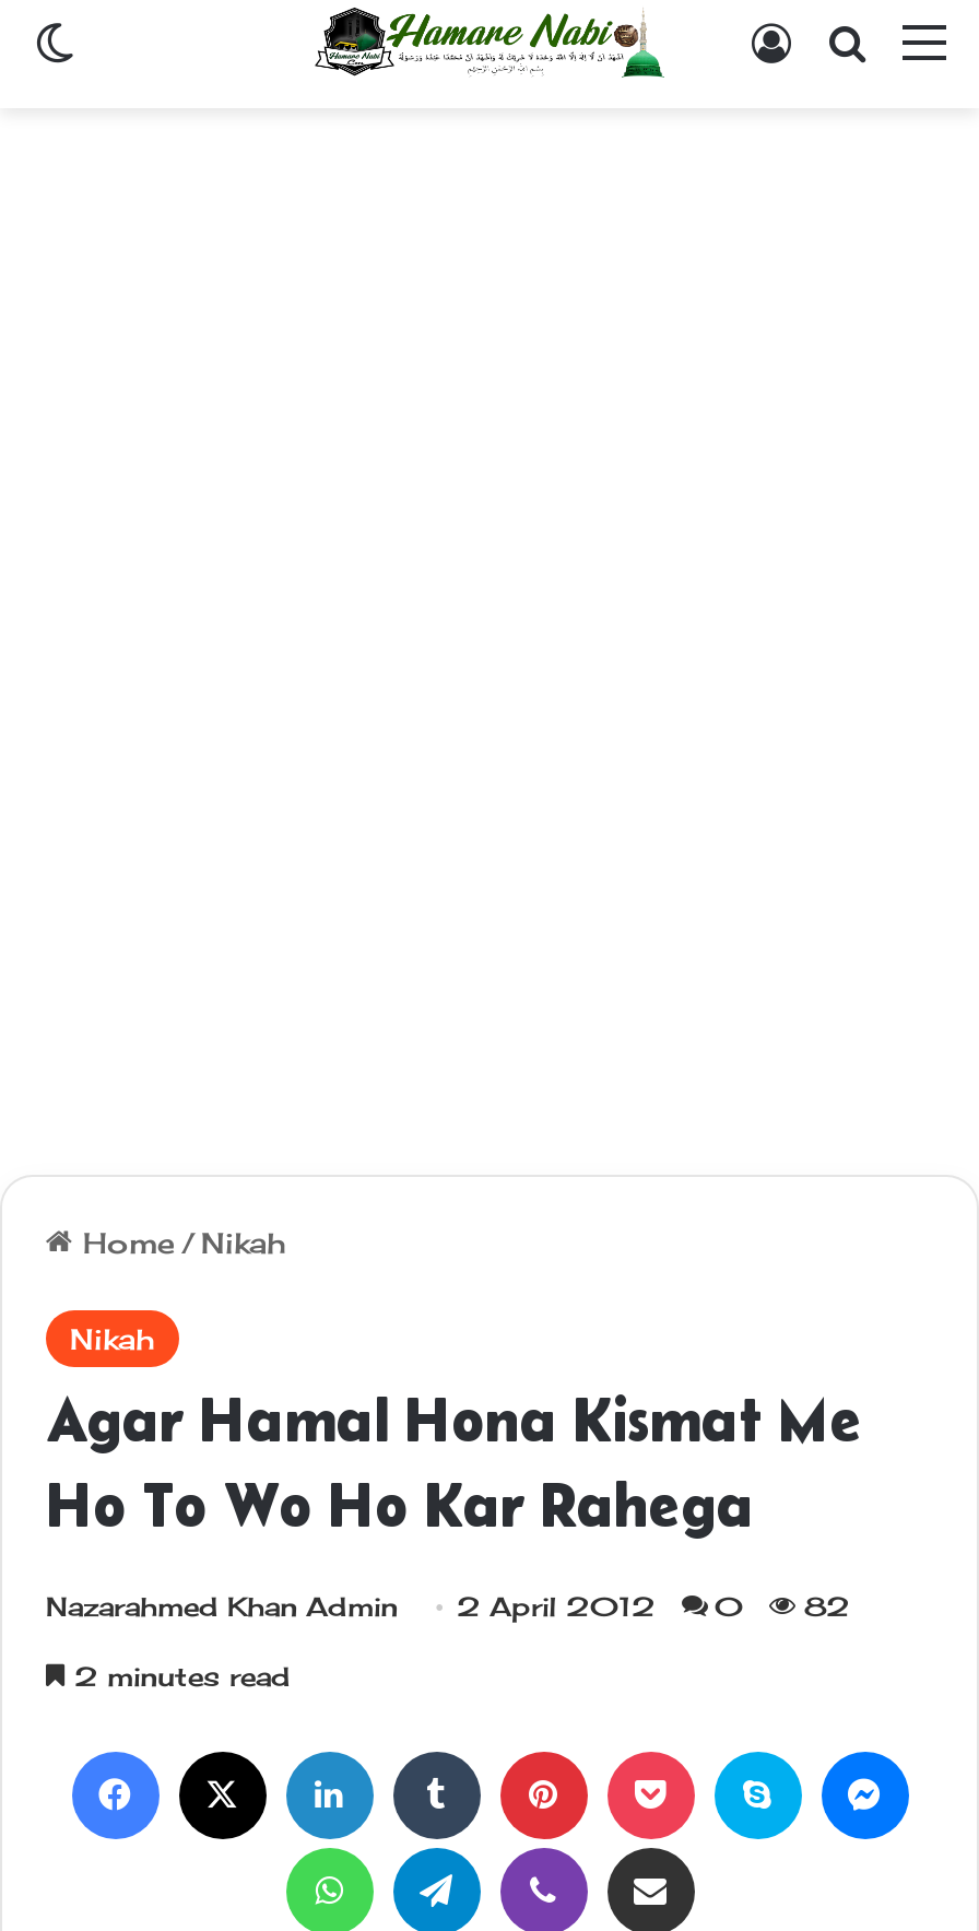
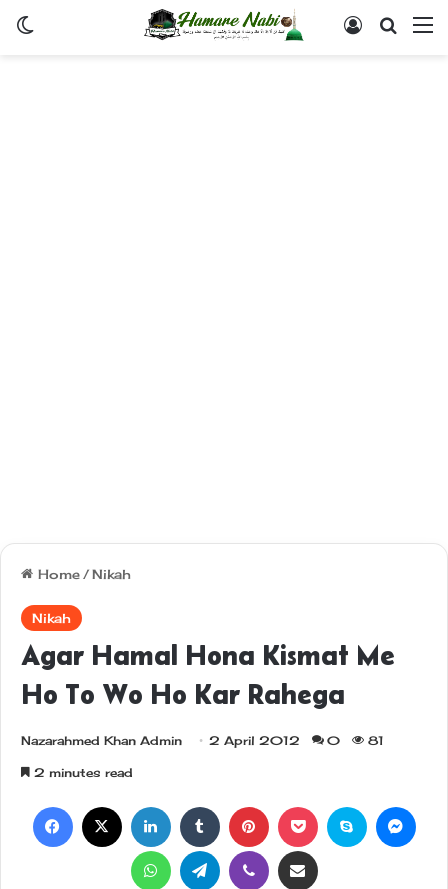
- 82
+ 81
